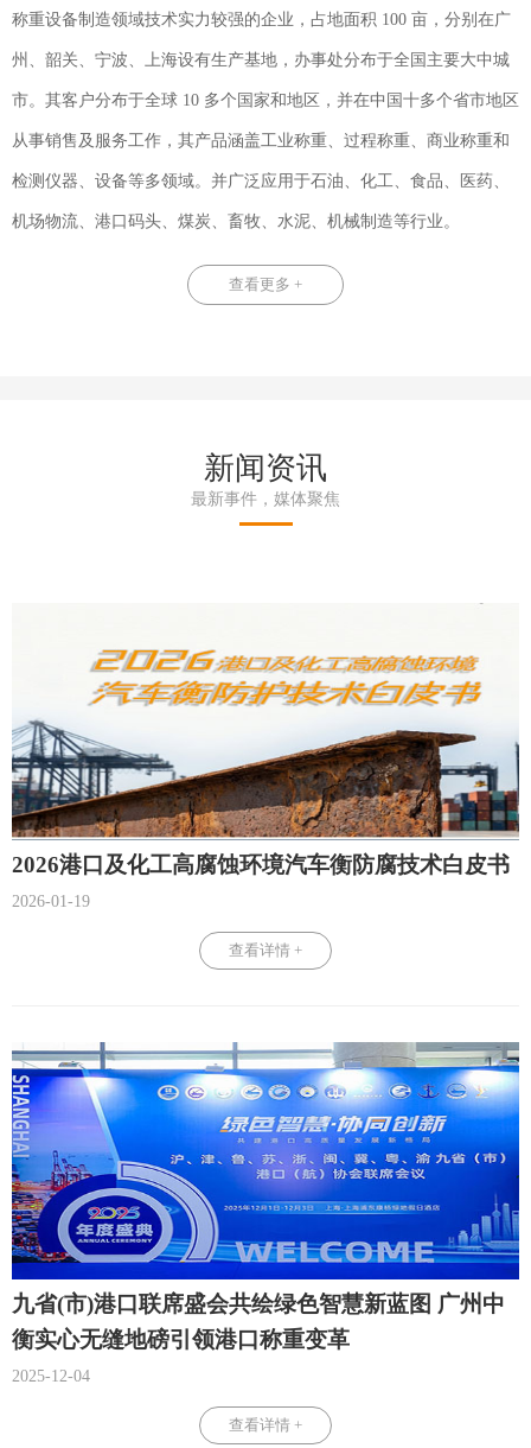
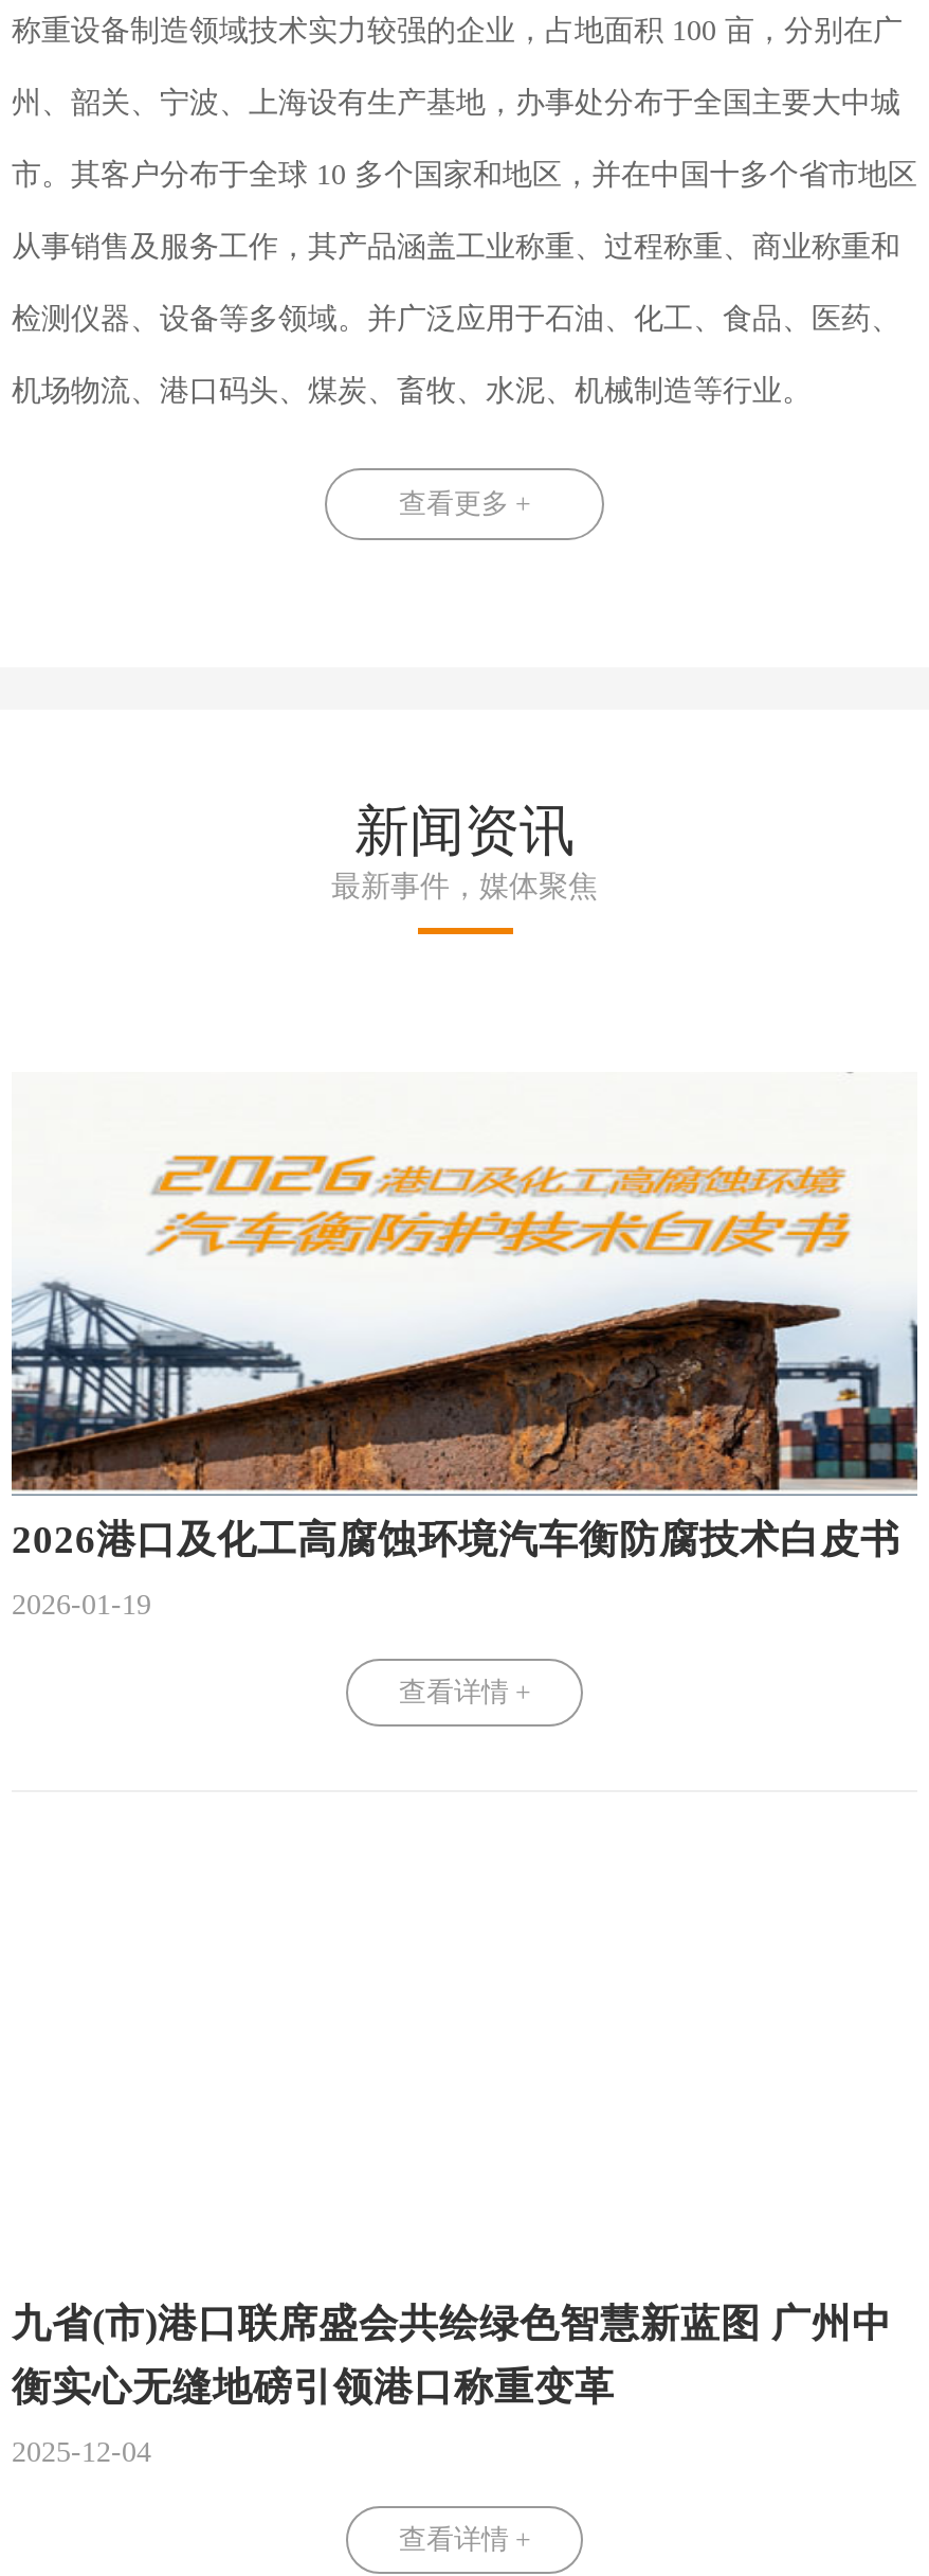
- [image]
